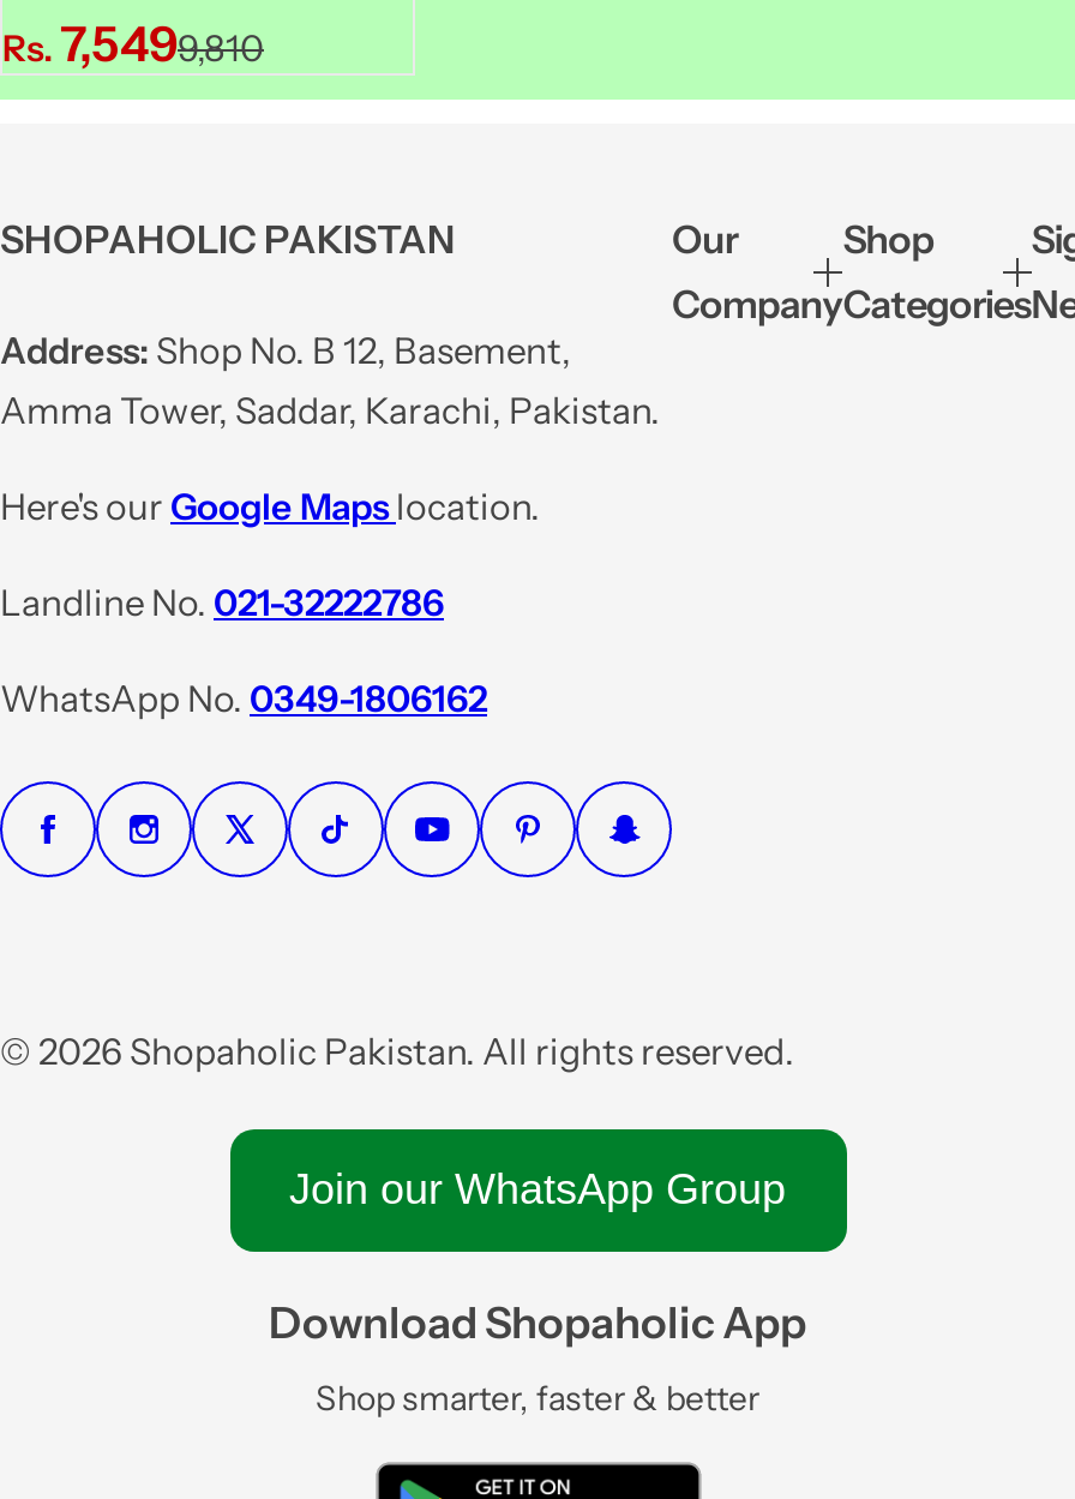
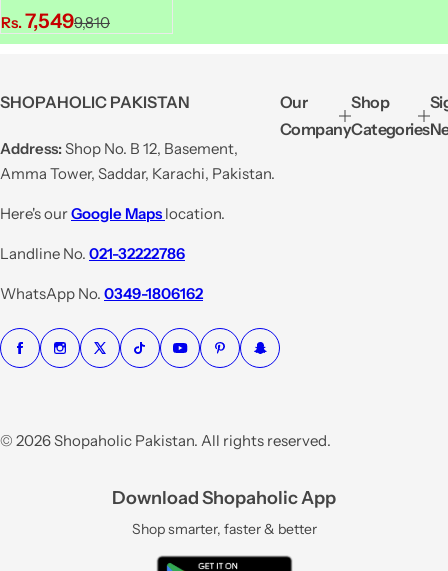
- Join our WhatsApp Group
